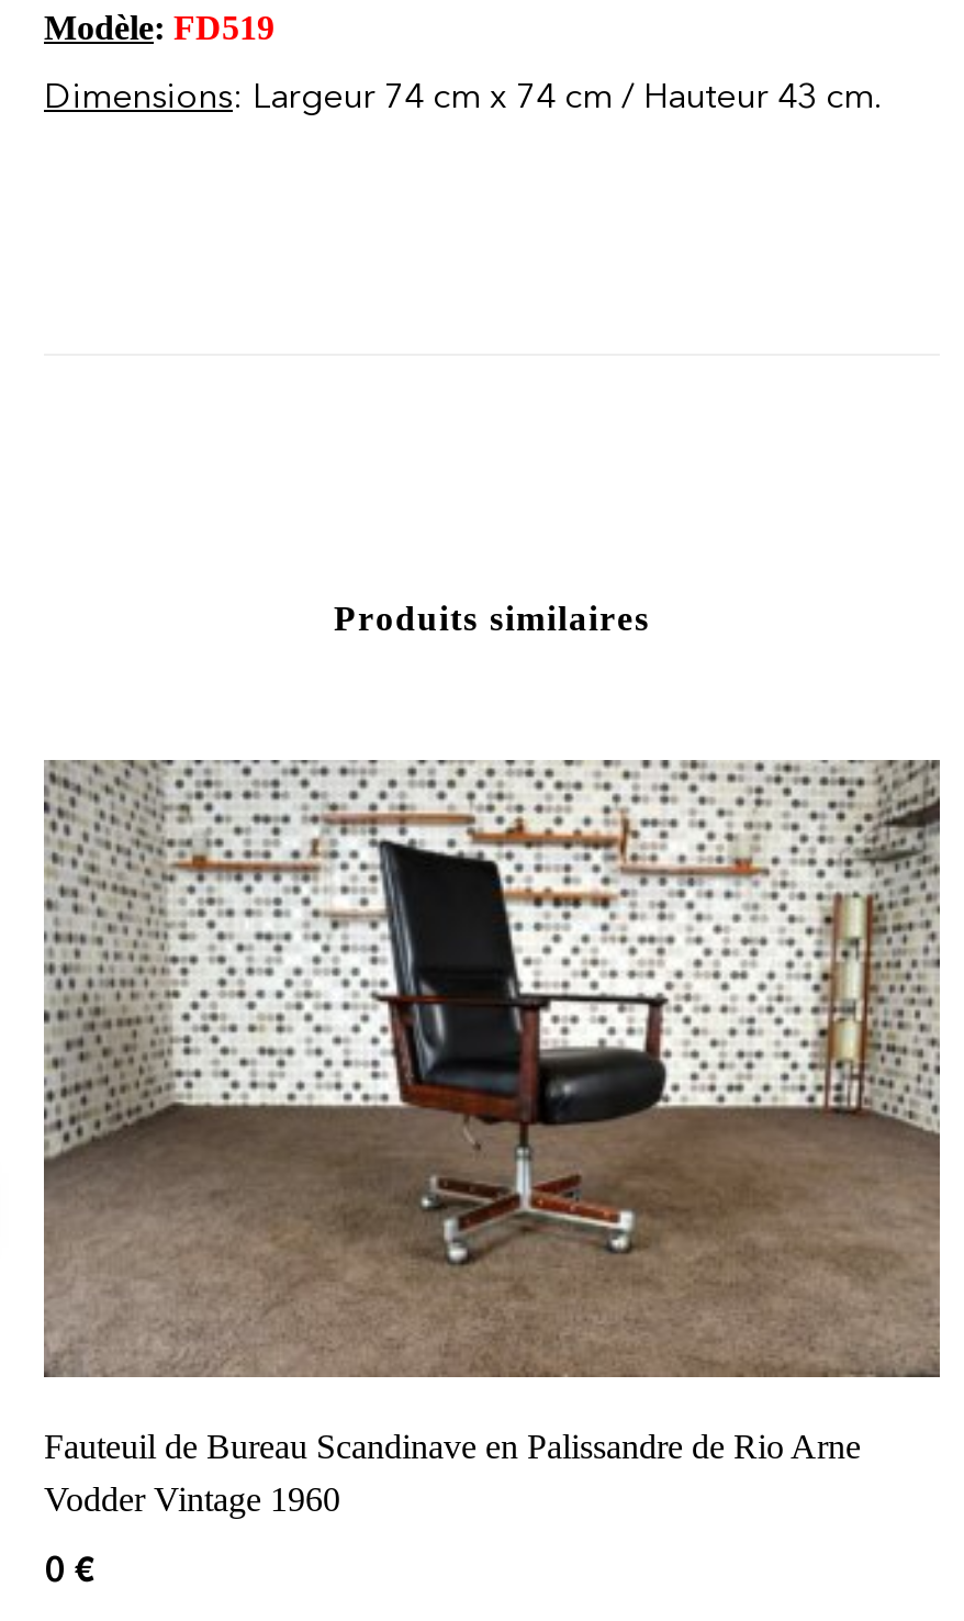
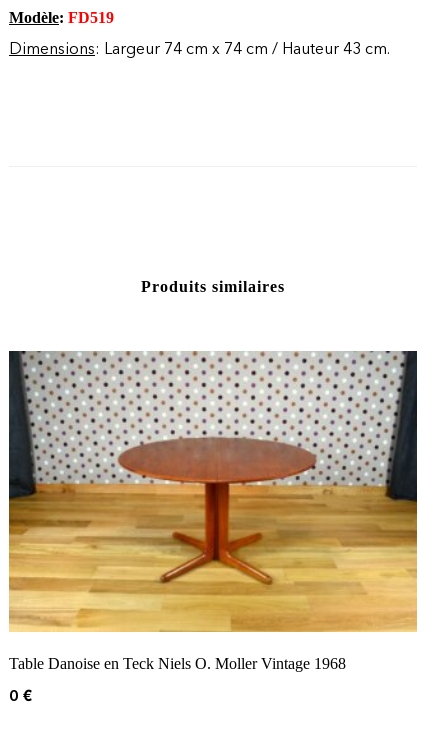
- [image]
- Fauteuil de Bureau Scandinave en Palissandre de Rio Arne
- Vodder Vintage 1960
+ [image]
+ Table Danoise en Teck Niels O. Moller Vintage 1968
